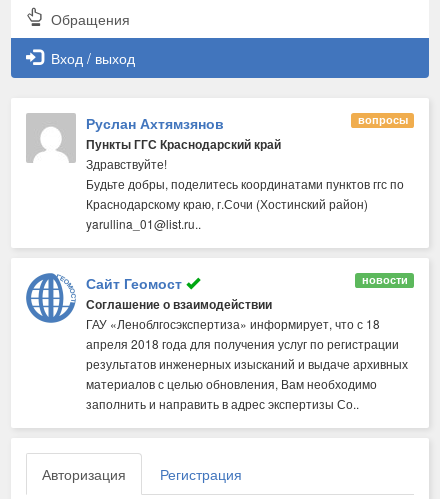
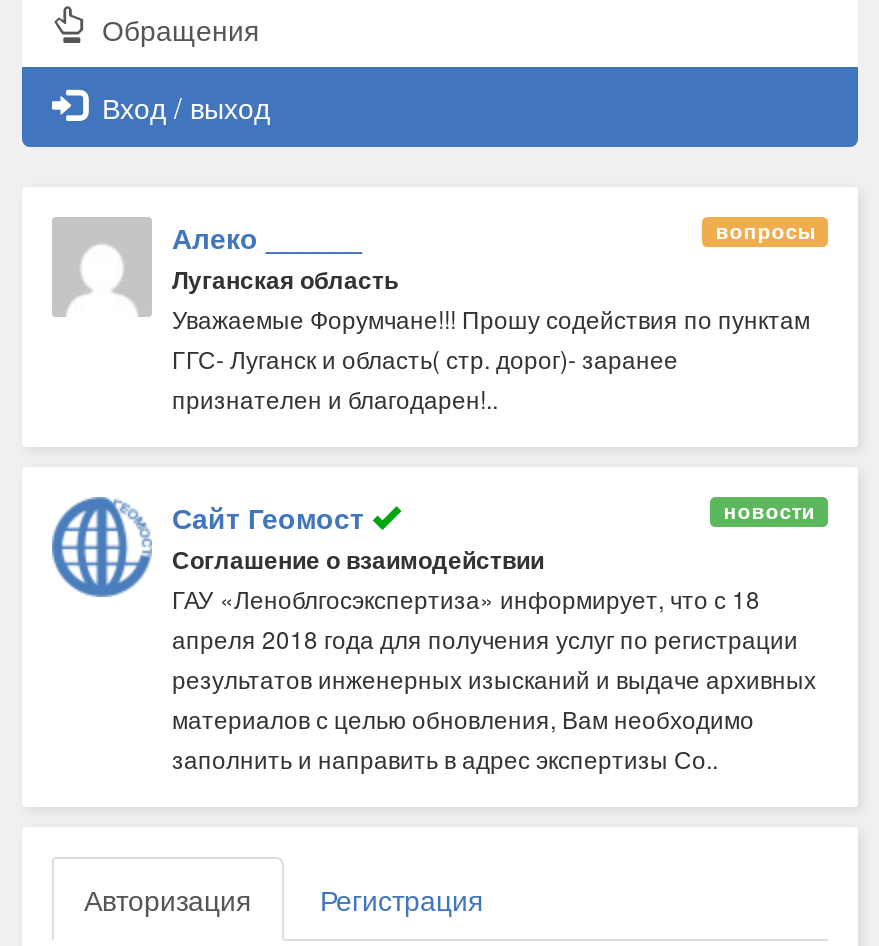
- Руслан Ахтямзянов
- Пункты ГГС Краснодарский край
- Здравствуйте!
- Будьте добры, поделитесь координатами пунктов ггс по
- Краснодарскому краю, г.Сочи (Хостинский район)
- yarullina_01@list.ru..
+ Алеко ______
+ Луганская область
+ Уважаемые Форумчане!!! Прошу содействия по пунктам
+ ГГС- Луганск и область( стр. дорог)- заранее
+ признателен и благодарен!..
